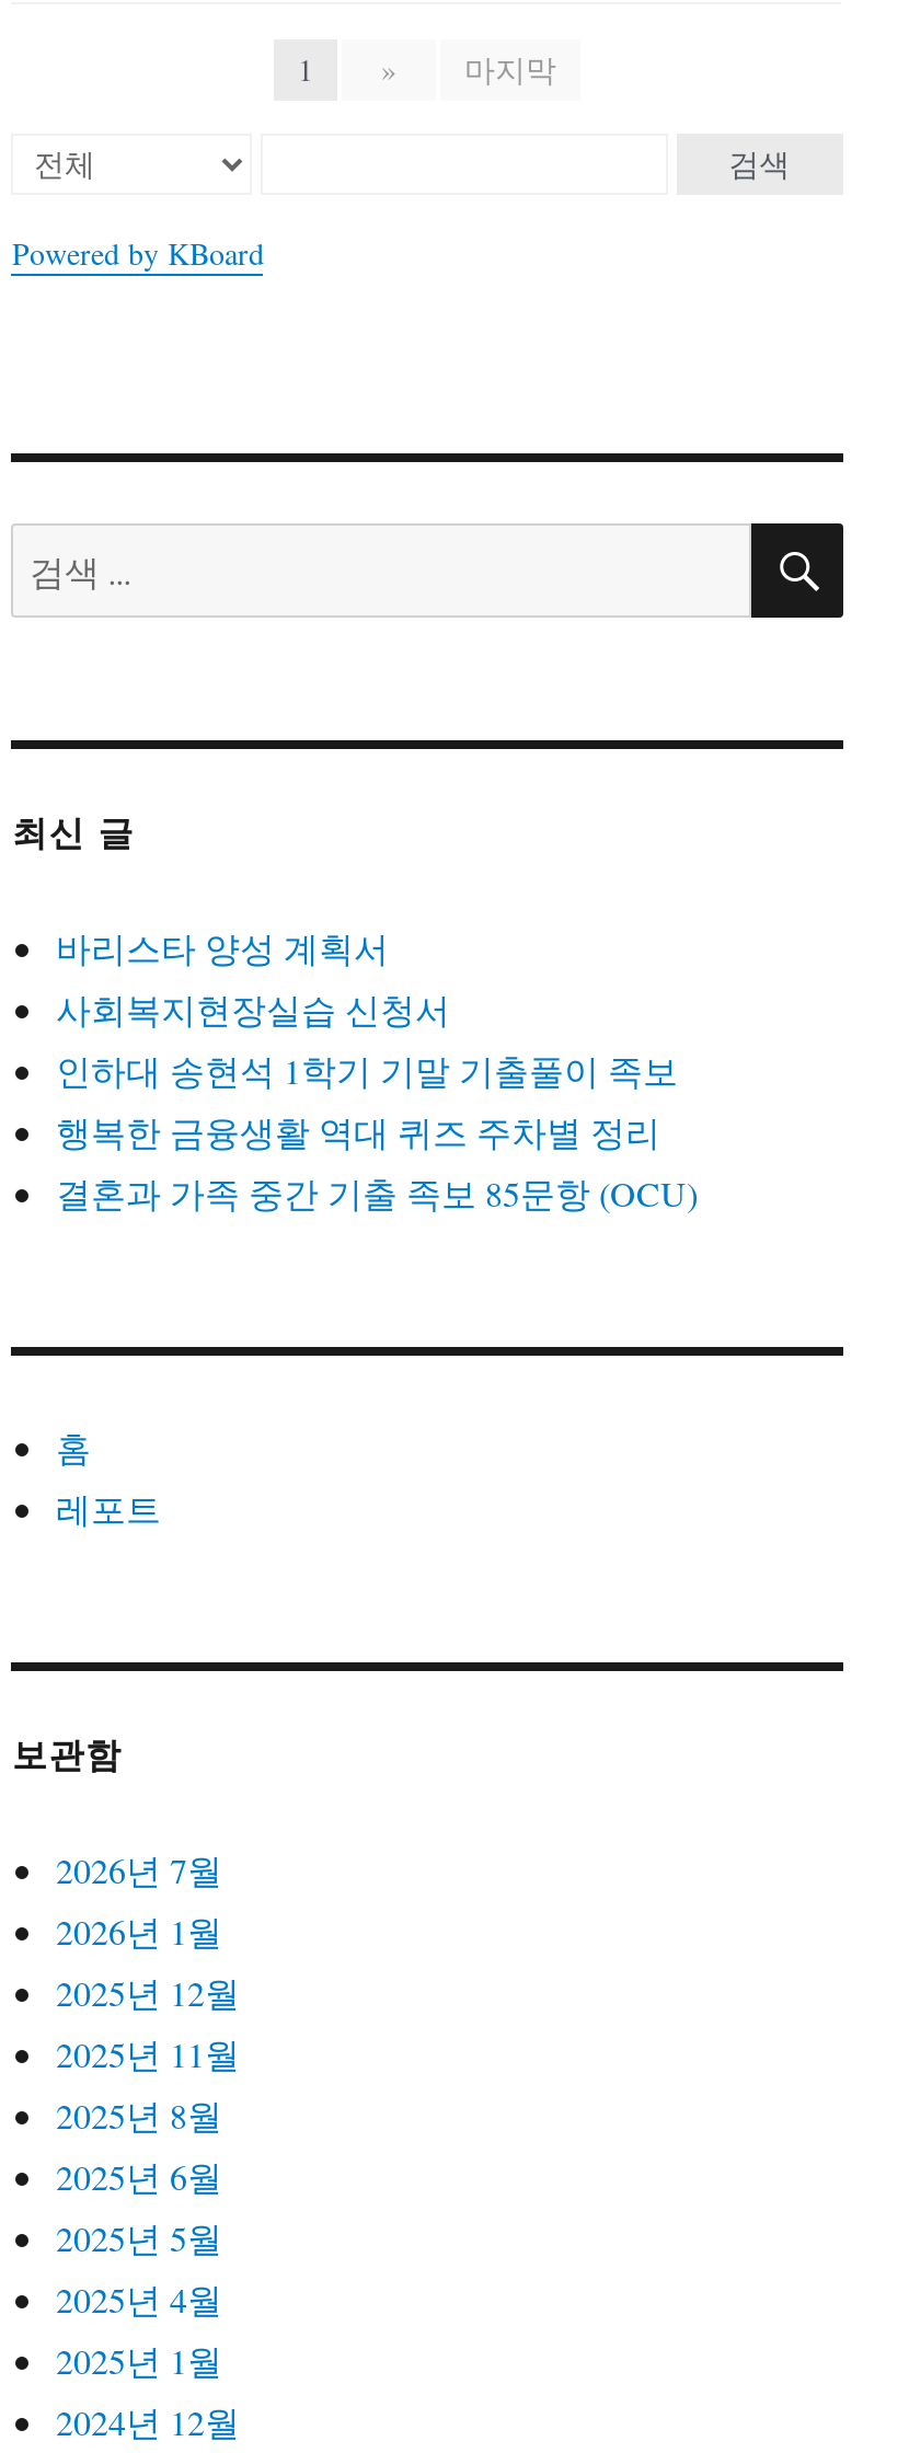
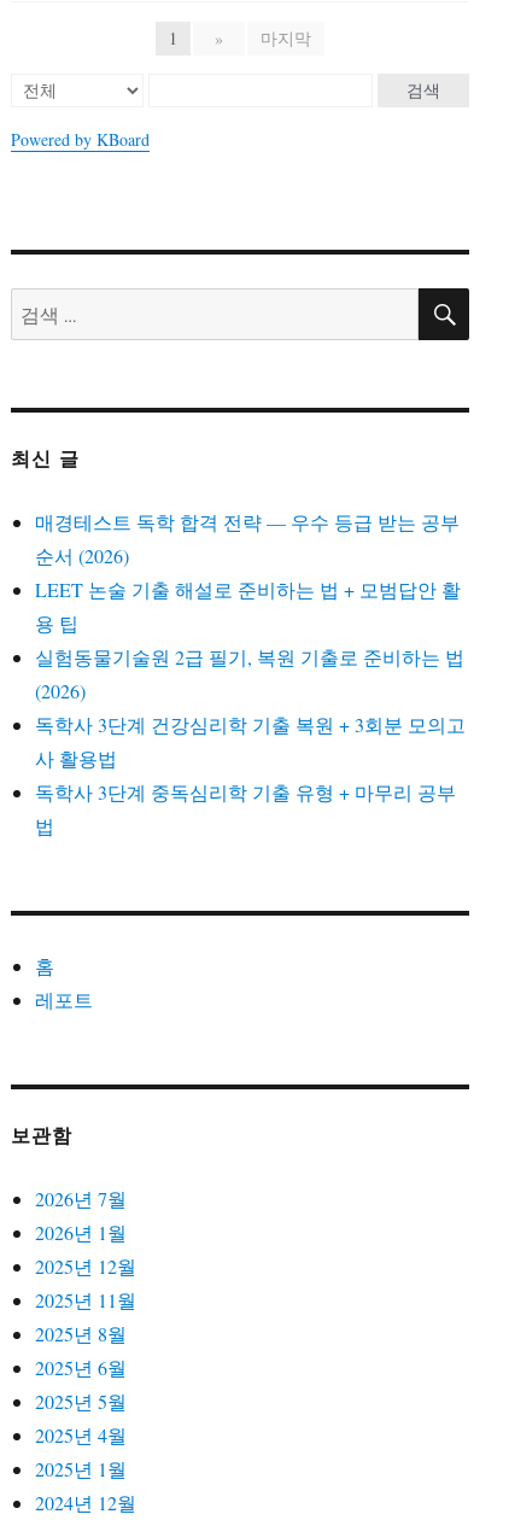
- 바리스타 양성 계획서
- 사회복지현장실습 신청서
- 인하대 송현석 1학기 기말 기출풀이 족보
- 행복한 금융생활 역대 퀴즈 주차별 정리
- 결혼과 가족 중간 기출 족보 85문항 (OCU)
+ 매경테스트 독학 합격 전략 — 우수 등급 받는 공부
+ 순서 (2026)
+ LEET 논술 기출 해설로 준비하는 법 + 모범답안 활
+ 용 팁
+ 실험동물기술원 2급 필기, 복원 기출로 준비하는 법
+ (2026)
+ 독학사 3단계 건강심리학 기출 복원 + 3회분 모의고
+ 사 활용법
+ 독학사 3단계 중독심리학 기출 유형 + 마무리 공부
+ 법
